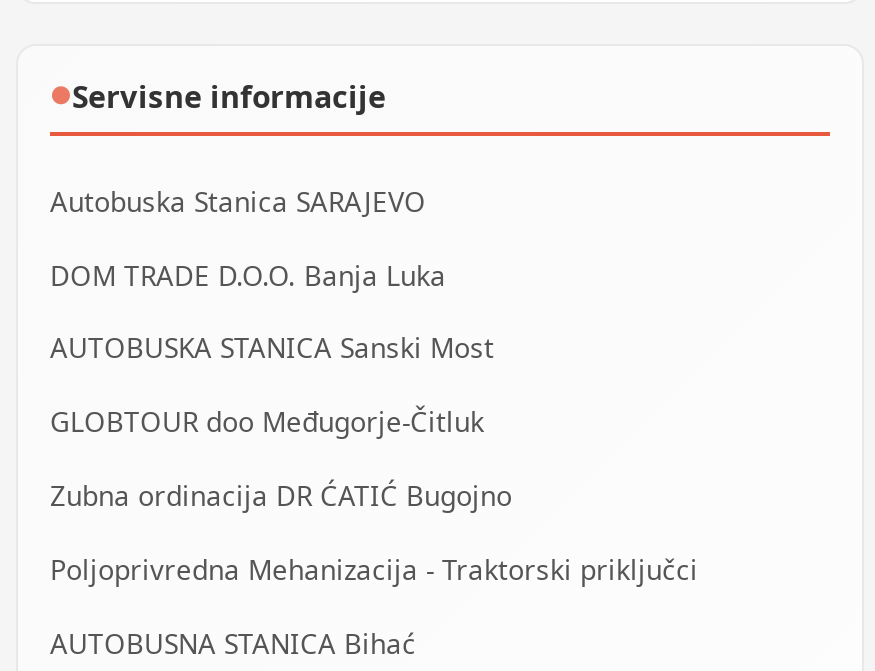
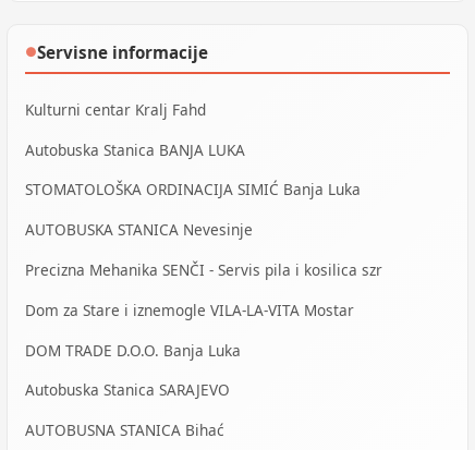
+ Kulturni centar Kralj Fahd
+ Autobuska Stanica BANJA LUKA
+ STOMATOLOŠKA ORDINACIJA SIMIĆ Banja Luka
+ AUTOBUSKA STANICA Nevesinje
+ Precizna Mehanika SENČI - Servis pila i kosilica szr
+ Dom za Stare i iznemogle VILA-LA-VITA Mostar

moved down: Autobuska Stanica SARAJEVO

moved down: DOM TRADE D.O.O. Banja Luka

- AUTOBUSKA STANICA Sanski Most
- GLOBTOUR doo Međugorje-Čitluk
- Zubna ordinacija DR ĆATIĆ Bugojno
- Poljoprivredna Mehanizacija - Traktorski priključci
